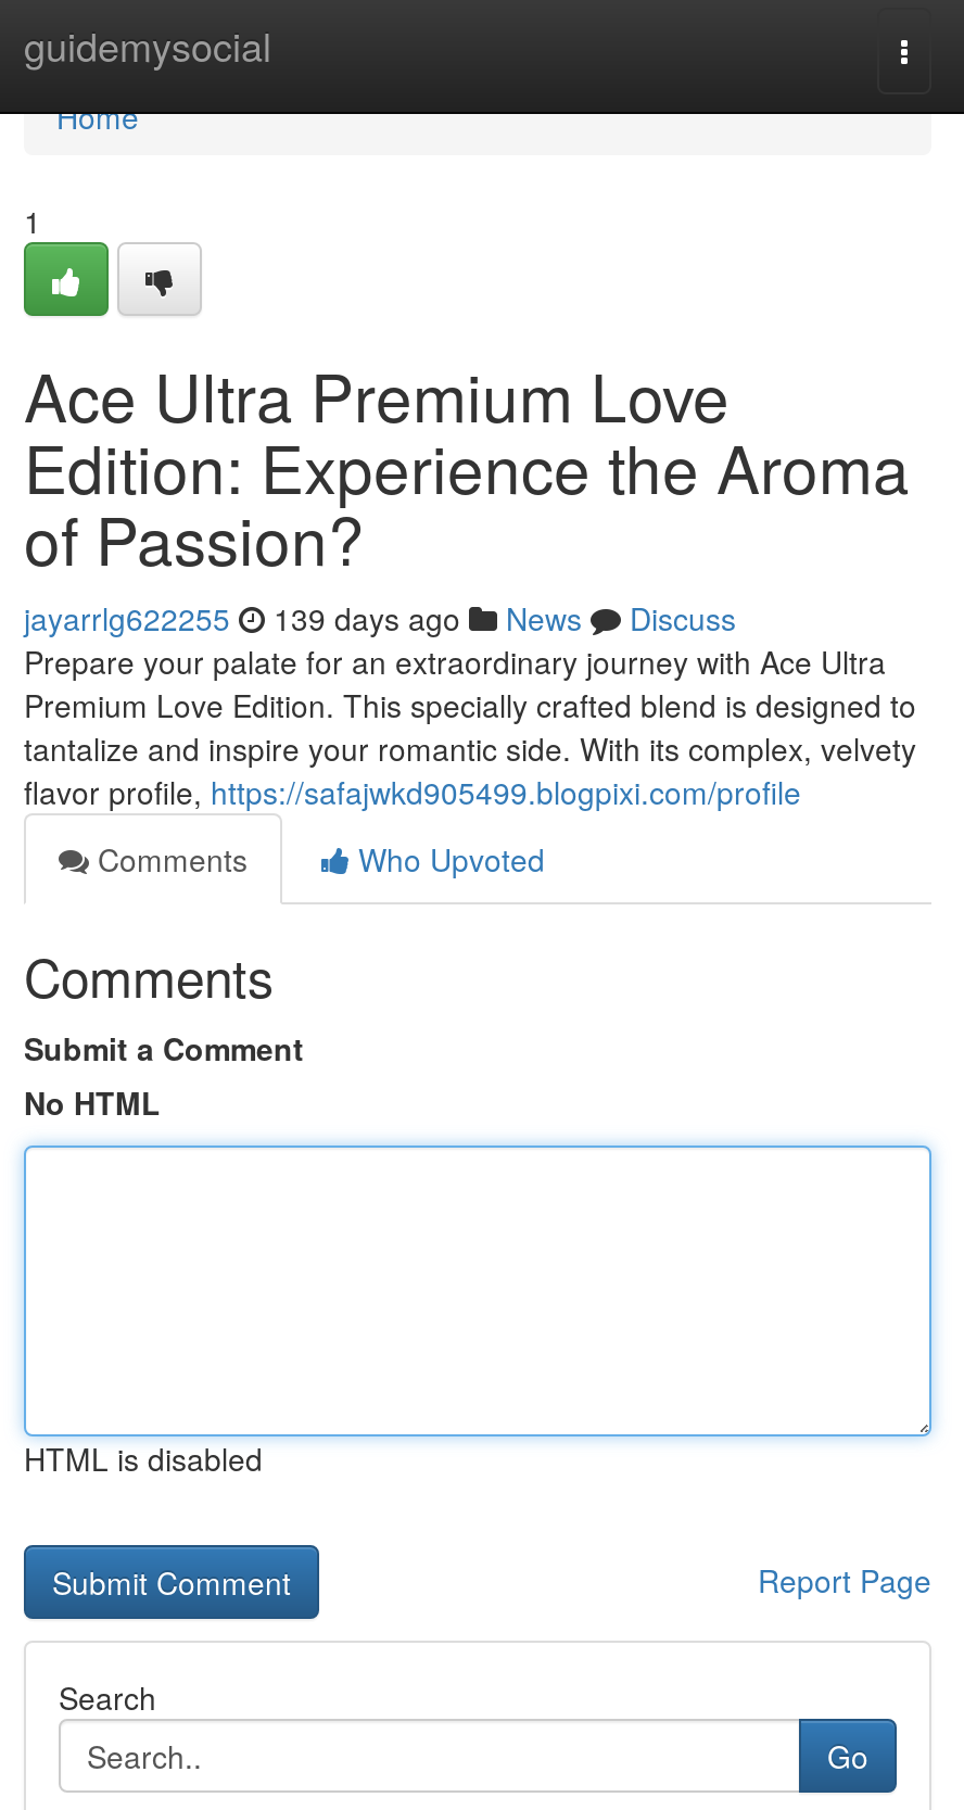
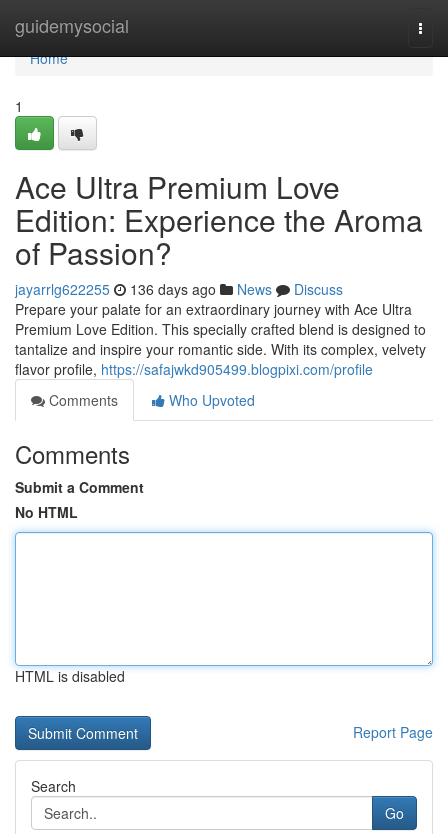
- jayarrlg622255 139 days ago News Discuss
+ jayarrlg622255 136 days ago News Discuss
